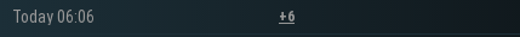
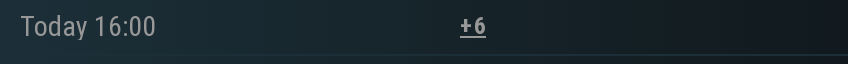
- Today 06:06
+ Today 16:00
